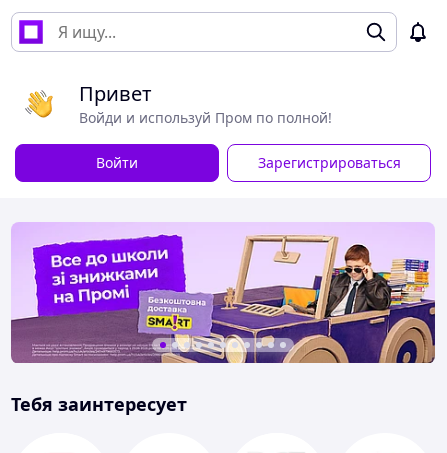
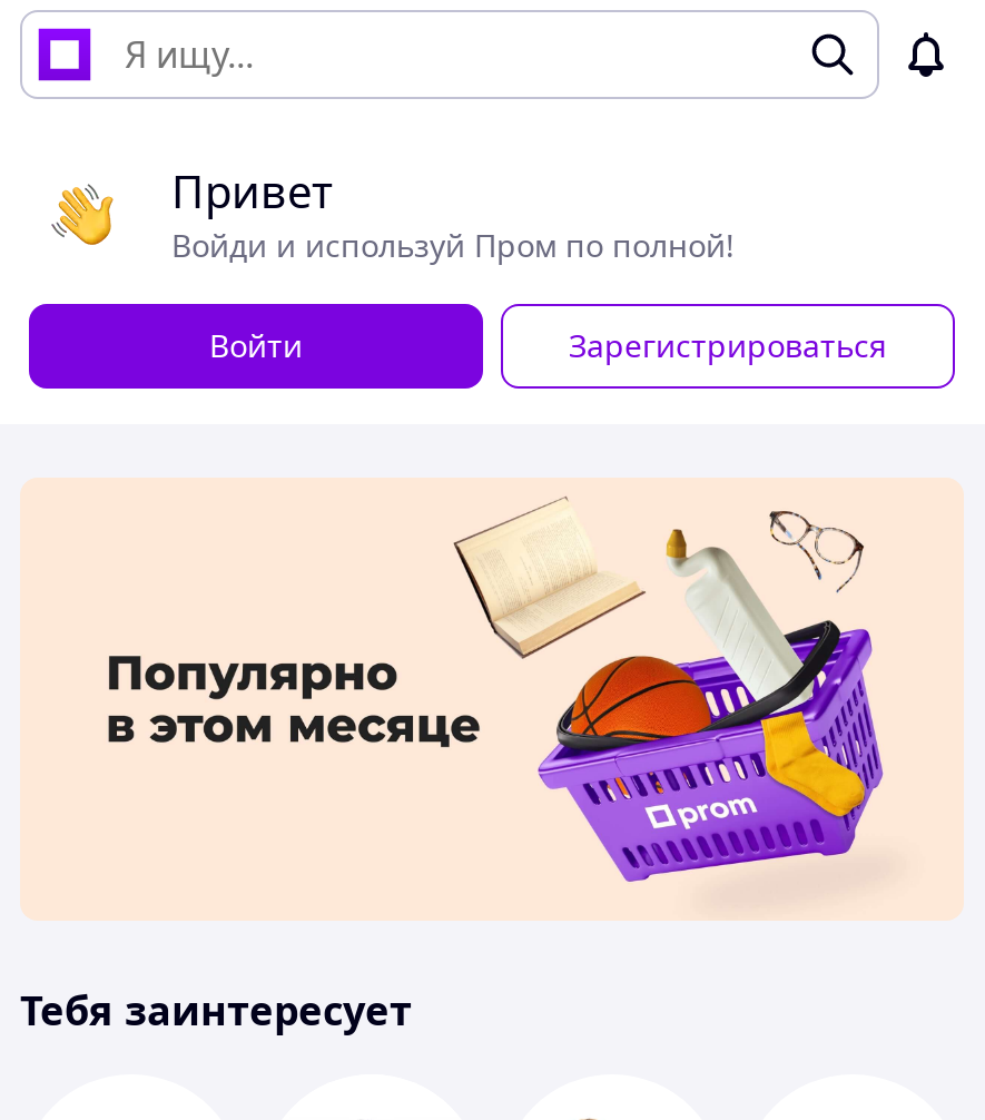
- [image]
+ [image]
